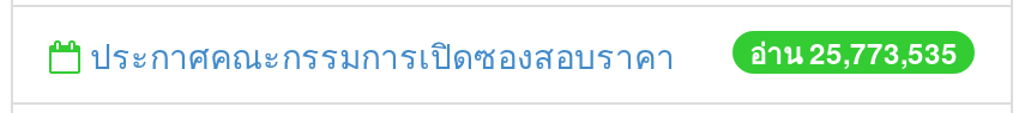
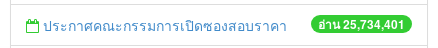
- ประกาศคณะกรรมการเปิดซองสอบราคา อ่าน 25,773,535
+ ประกาศคณะกรรมการเปิดซองสอบราคา อ่าน 25,734,401
